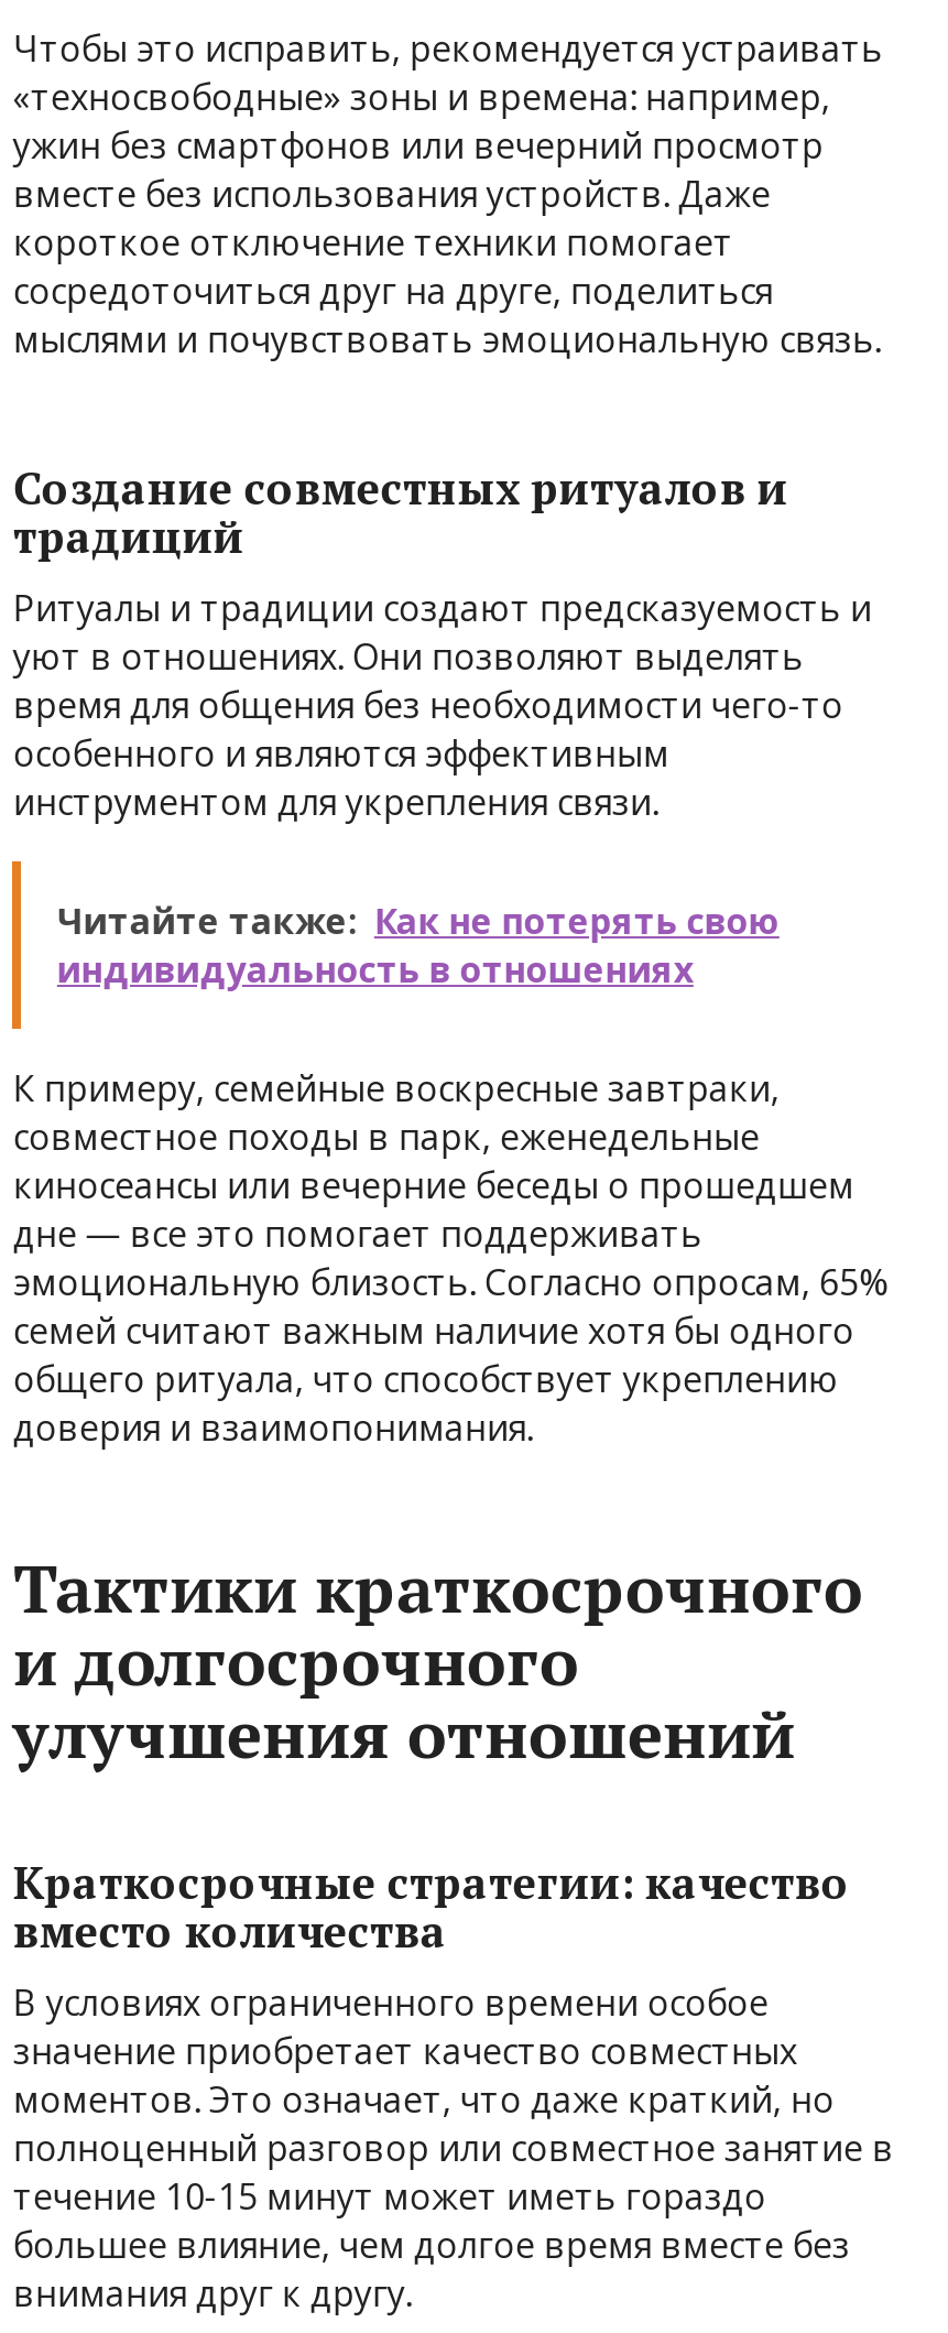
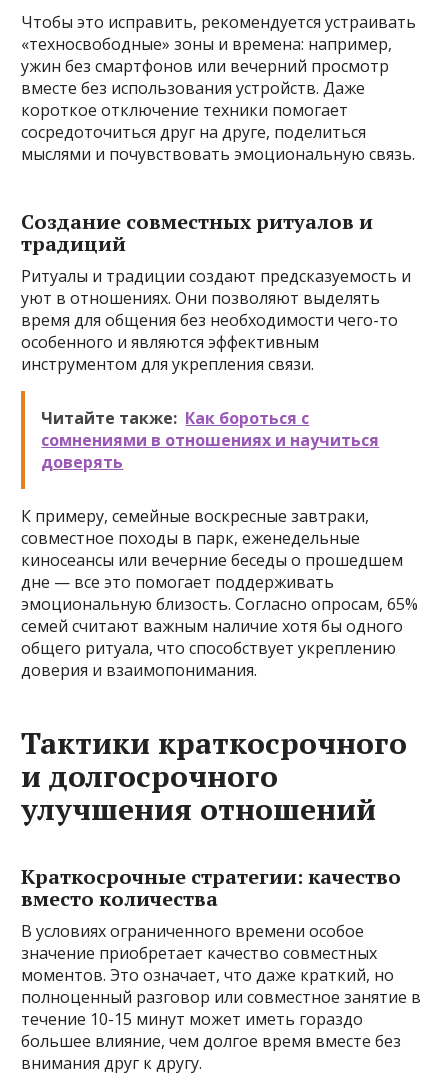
- Читайте также: Как не потерять свою
- индивидуальность в отношениях
+ Читайте также: Как бороться с
+ сомнениями в отношениях и научиться
+ доверять
